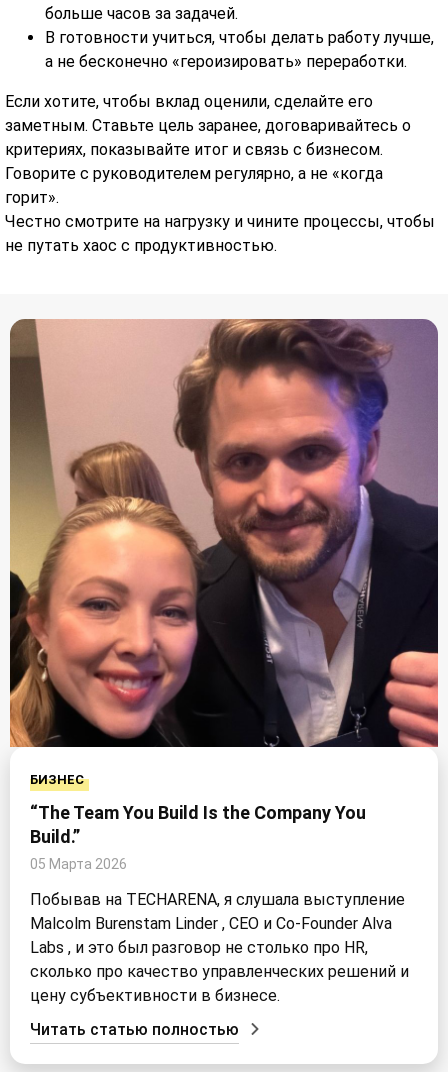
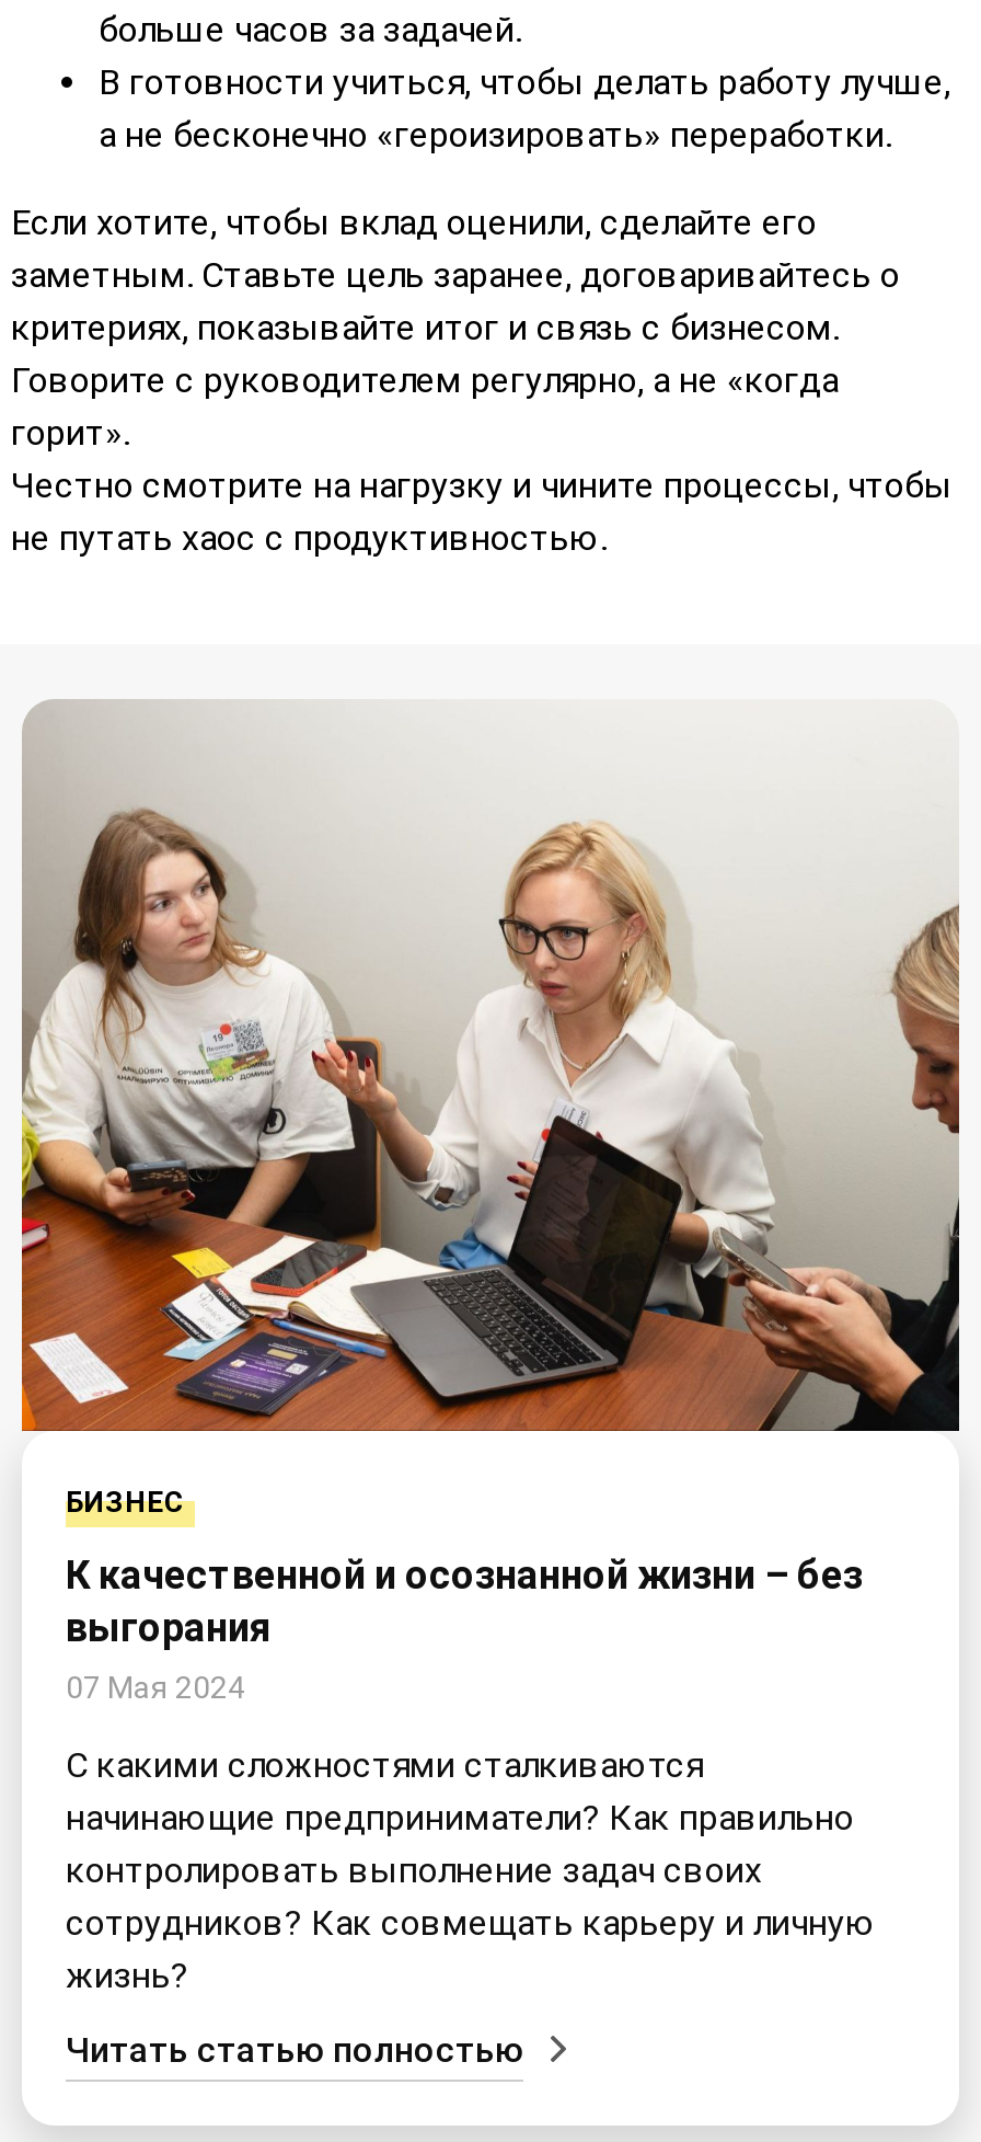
- [image]
+ [image]

- “The Team You Build Is the Company You
- Build.”
- 05 Марта 2026
+ К качественной и осознанной жизни – без
+ выгорания
+ 07 Мая 2024

- Побывав на TECHARENA, я слушала выступление
- Malcolm Burenstam Linder , CEO и Co-Founder Alva
- Labs , и это был разговор не столько про HR,
- сколько про качество управленческих решений и
- цену субъективности в бизнесе.
+ С какими сложностями сталкиваются
+ начинающие предприниматели? Как правильно
+ контролировать выполнение задач своих
+ сотрудников? Как совмещать карьеру и личную
+ жизнь?
